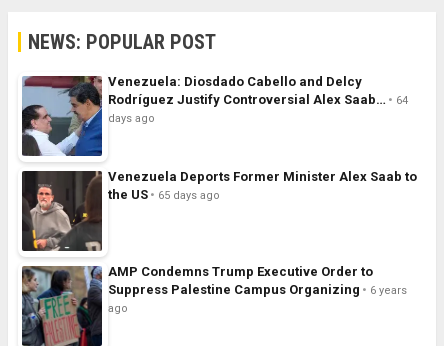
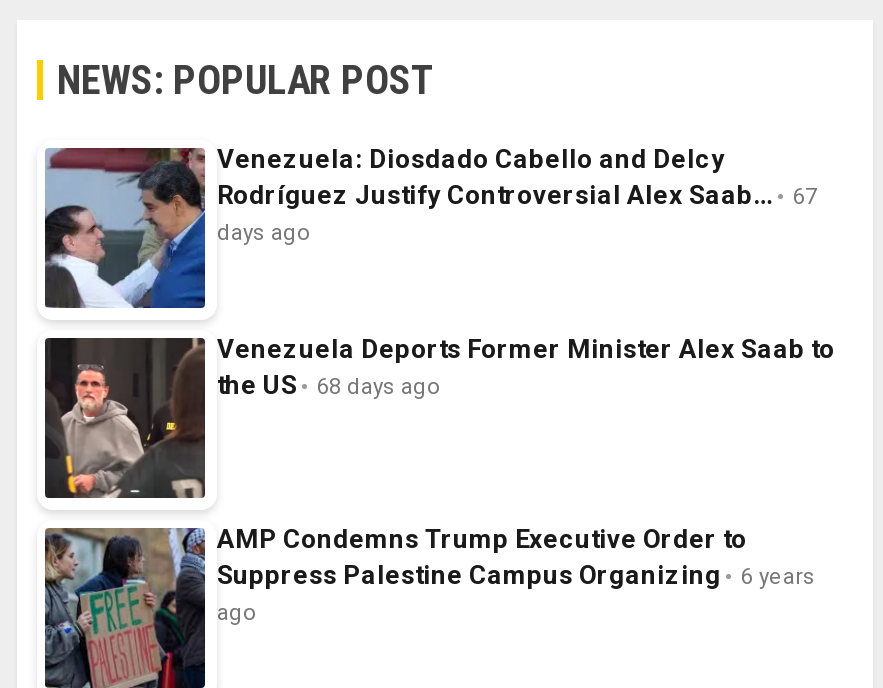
- Rodríguez Justify Controversial Alex Saab… 64
+ Rodríguez Justify Controversial Alex Saab… 67

- the US 65 days ago
+ the US 68 days ago
